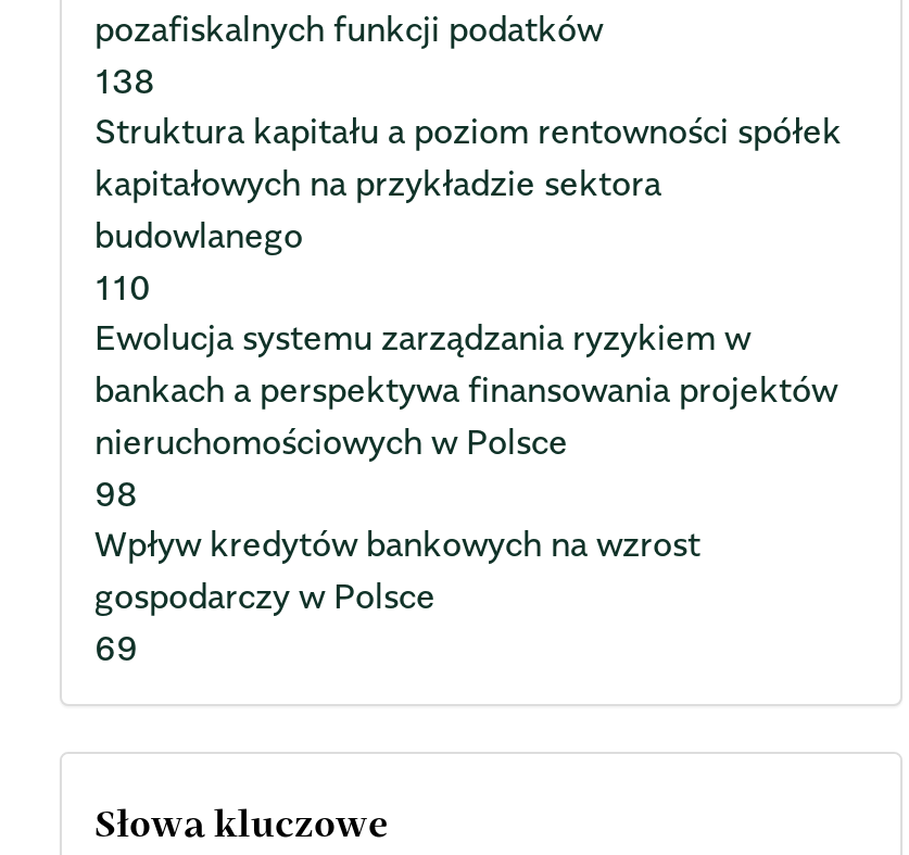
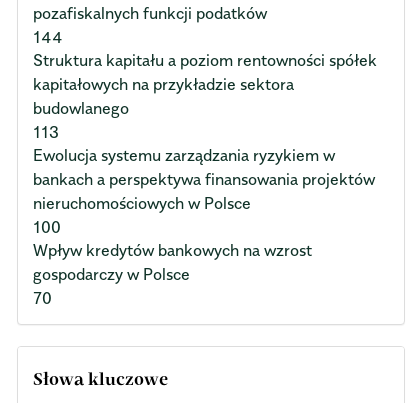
- 138
+ 144

- 110
+ 113

- 98
+ 100

- 69
+ 70
